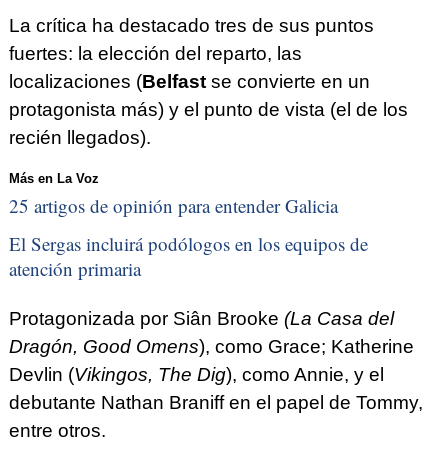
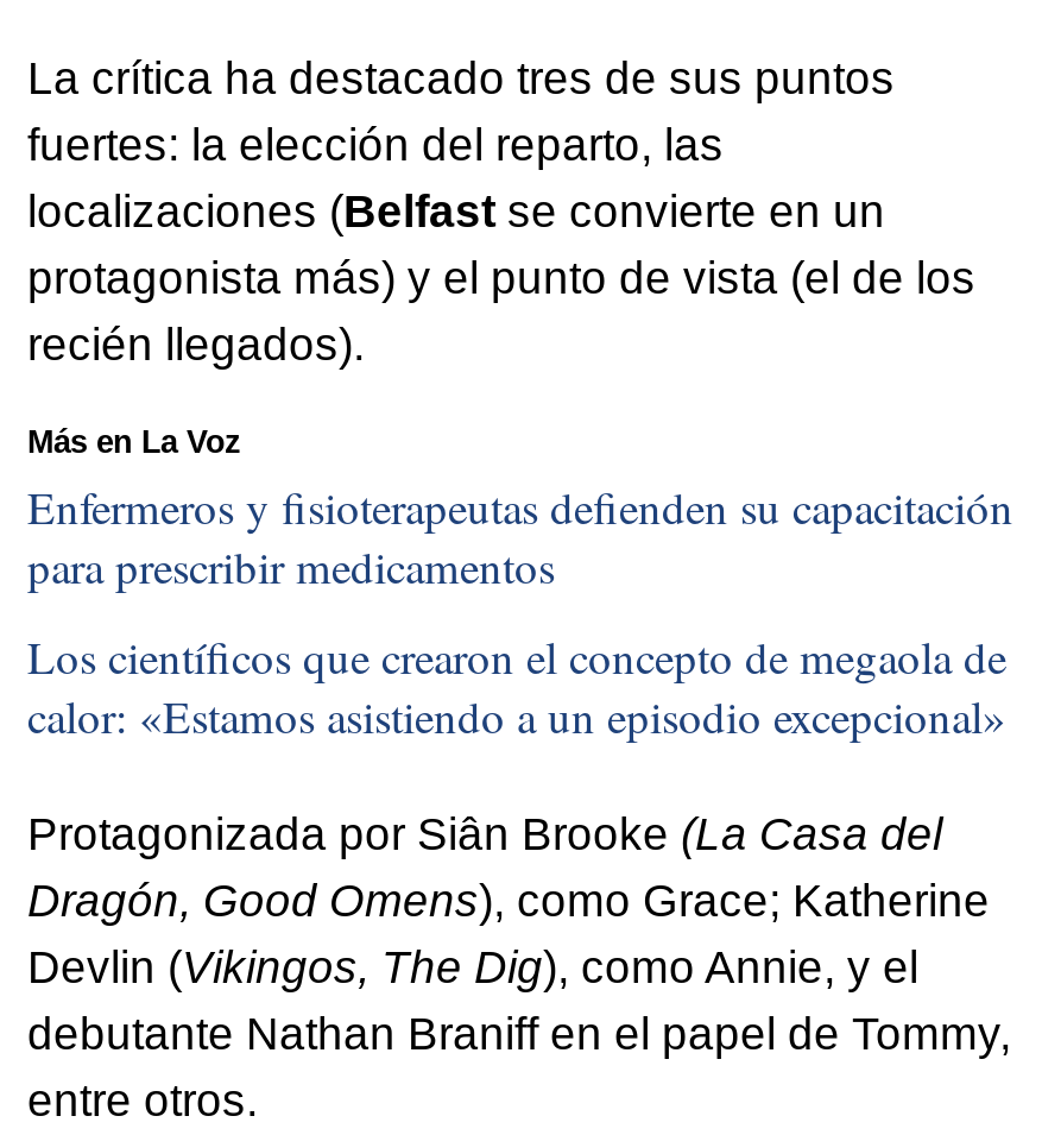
- 25 artigos de opinión para entender Galicia
+ Enfermeros y fisioterapeutas defienden su capacitación
+ para prescribir medicamentos

- El Sergas incluirá podólogos en los equipos de
- atención primaria
+ Los científicos que crearon el concepto de megaola de
+ calor: «Estamos asistiendo a un episodio excepcional»
